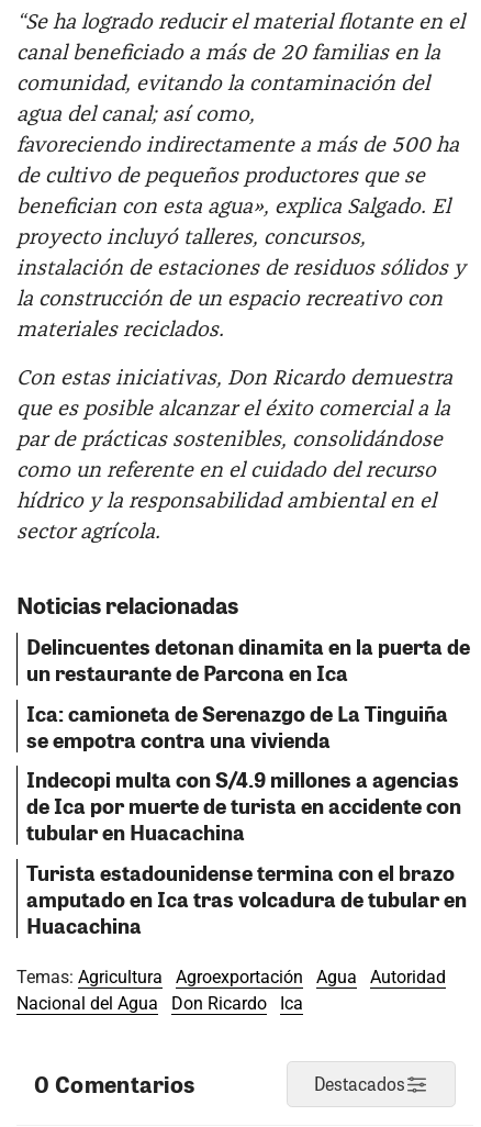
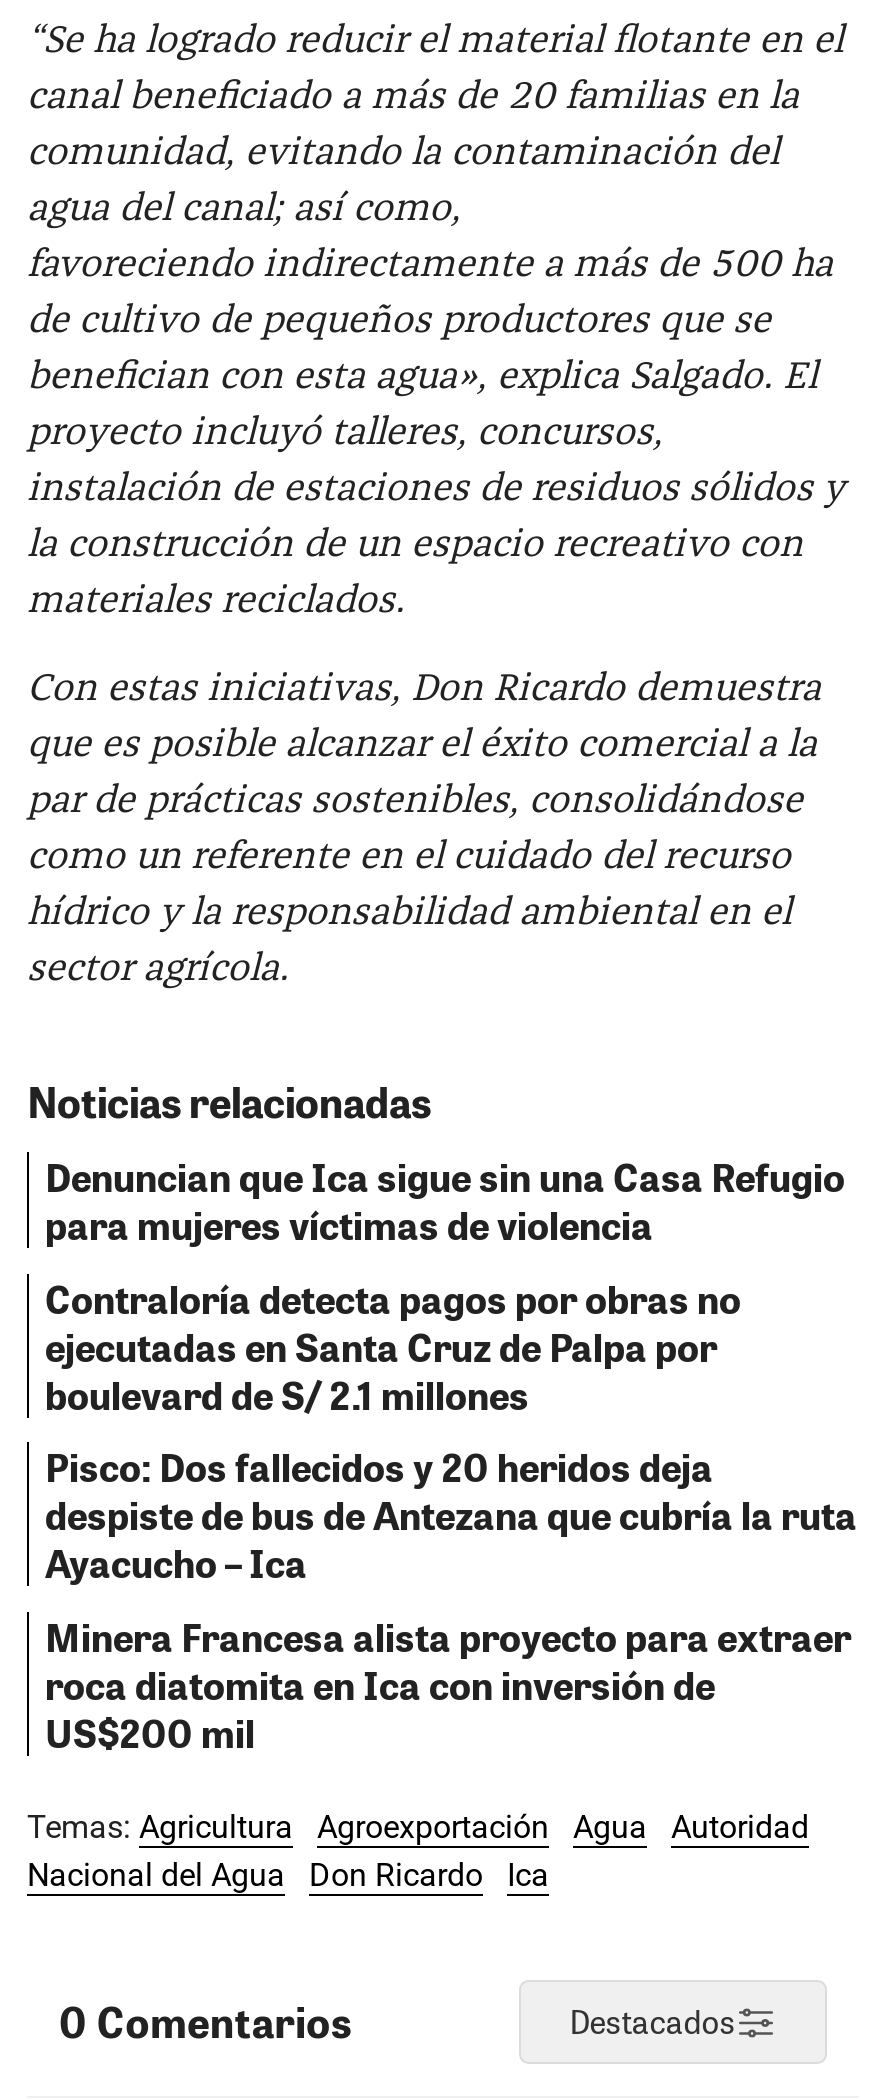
- Delincuentes detonan dinamita en la puerta de
- un restaurante de Parcona en Ica
- Ica: camioneta de Serenazgo de La Tinguiña
- se empotra contra una vivienda
- Indecopi multa con S/4.9 millones a agencias
- de Ica por muerte de turista en accidente con
- tubular en Huacachina
- Turista estadounidense termina con el brazo
- amputado en Ica tras volcadura de tubular en
- Huacachina
+ Denuncian que Ica sigue sin una Casa Refugio
+ para mujeres víctimas de violencia
+ Contraloría detecta pagos por obras no
+ ejecutadas en Santa Cruz de Palpa por
+ boulevard de S/ 2.1 millones
+ Pisco: Dos fallecidos y 20 heridos deja
+ despiste de bus de Antezana que cubría la ruta
+ Ayacucho – Ica
+ Minera Francesa alista proyecto para extraer
+ roca diatomita en Ica con inversión de
+ US$200 mil
